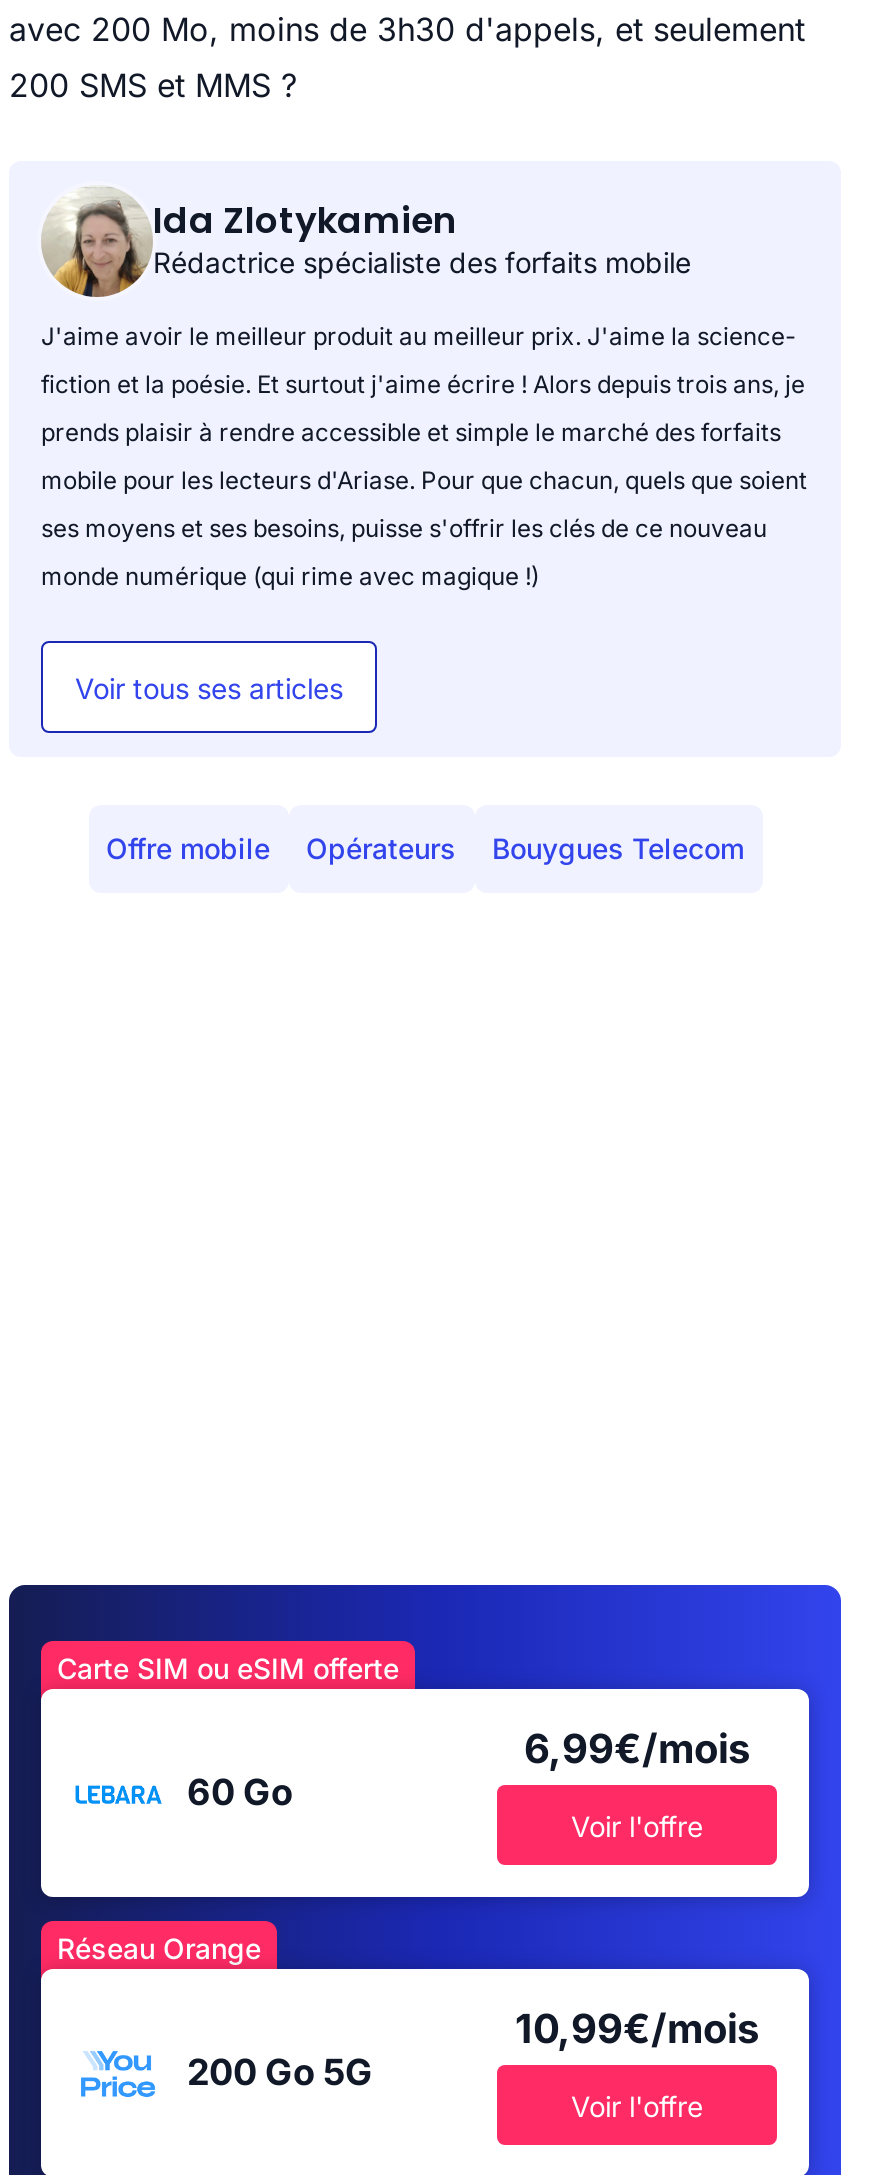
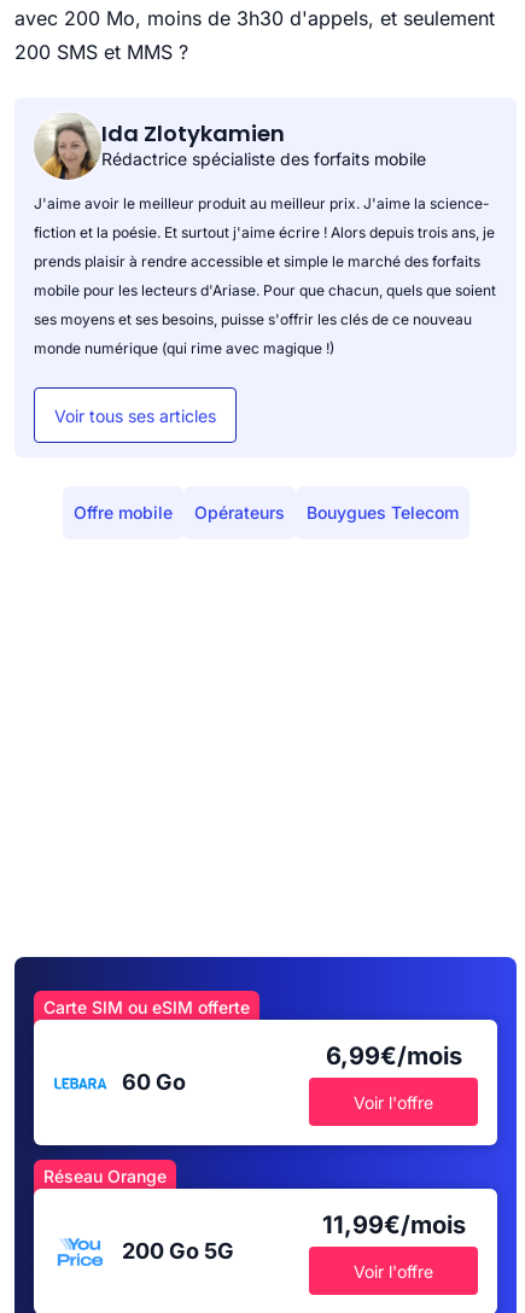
- 10,99€/mois
+ 11,99€/mois
